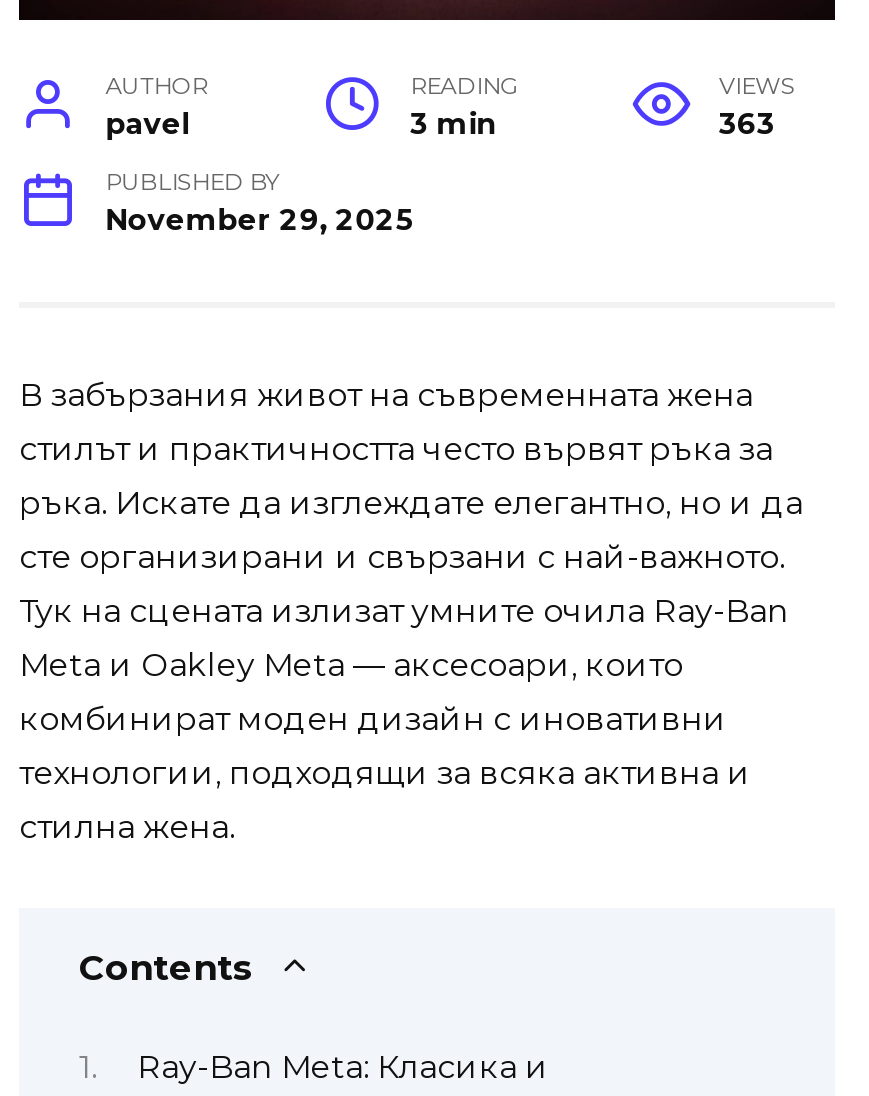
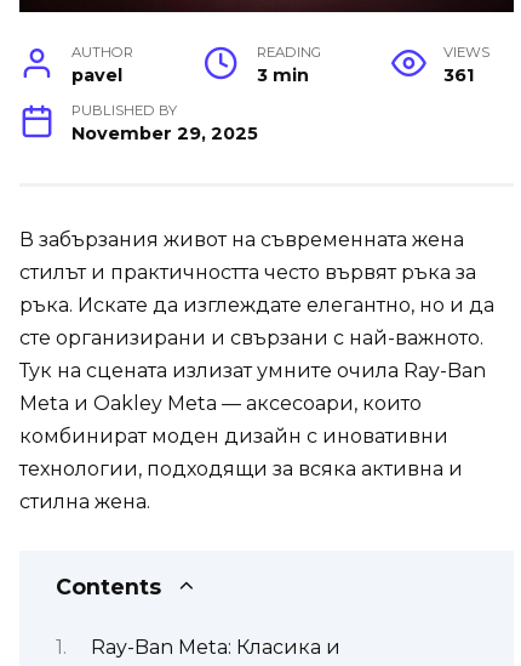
- 363
+ 361
